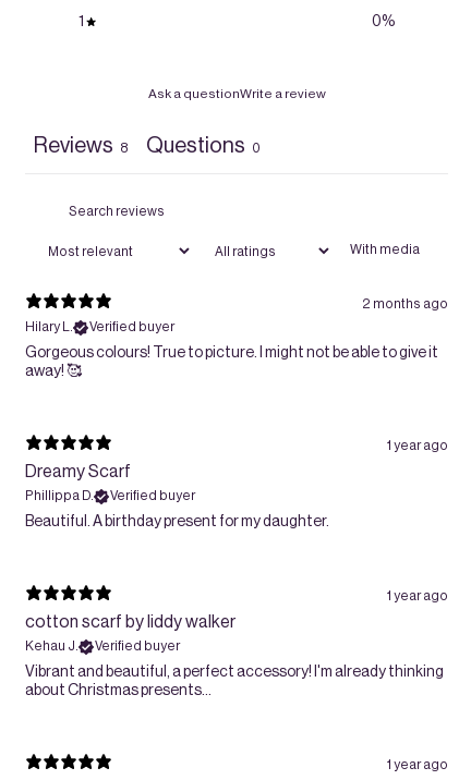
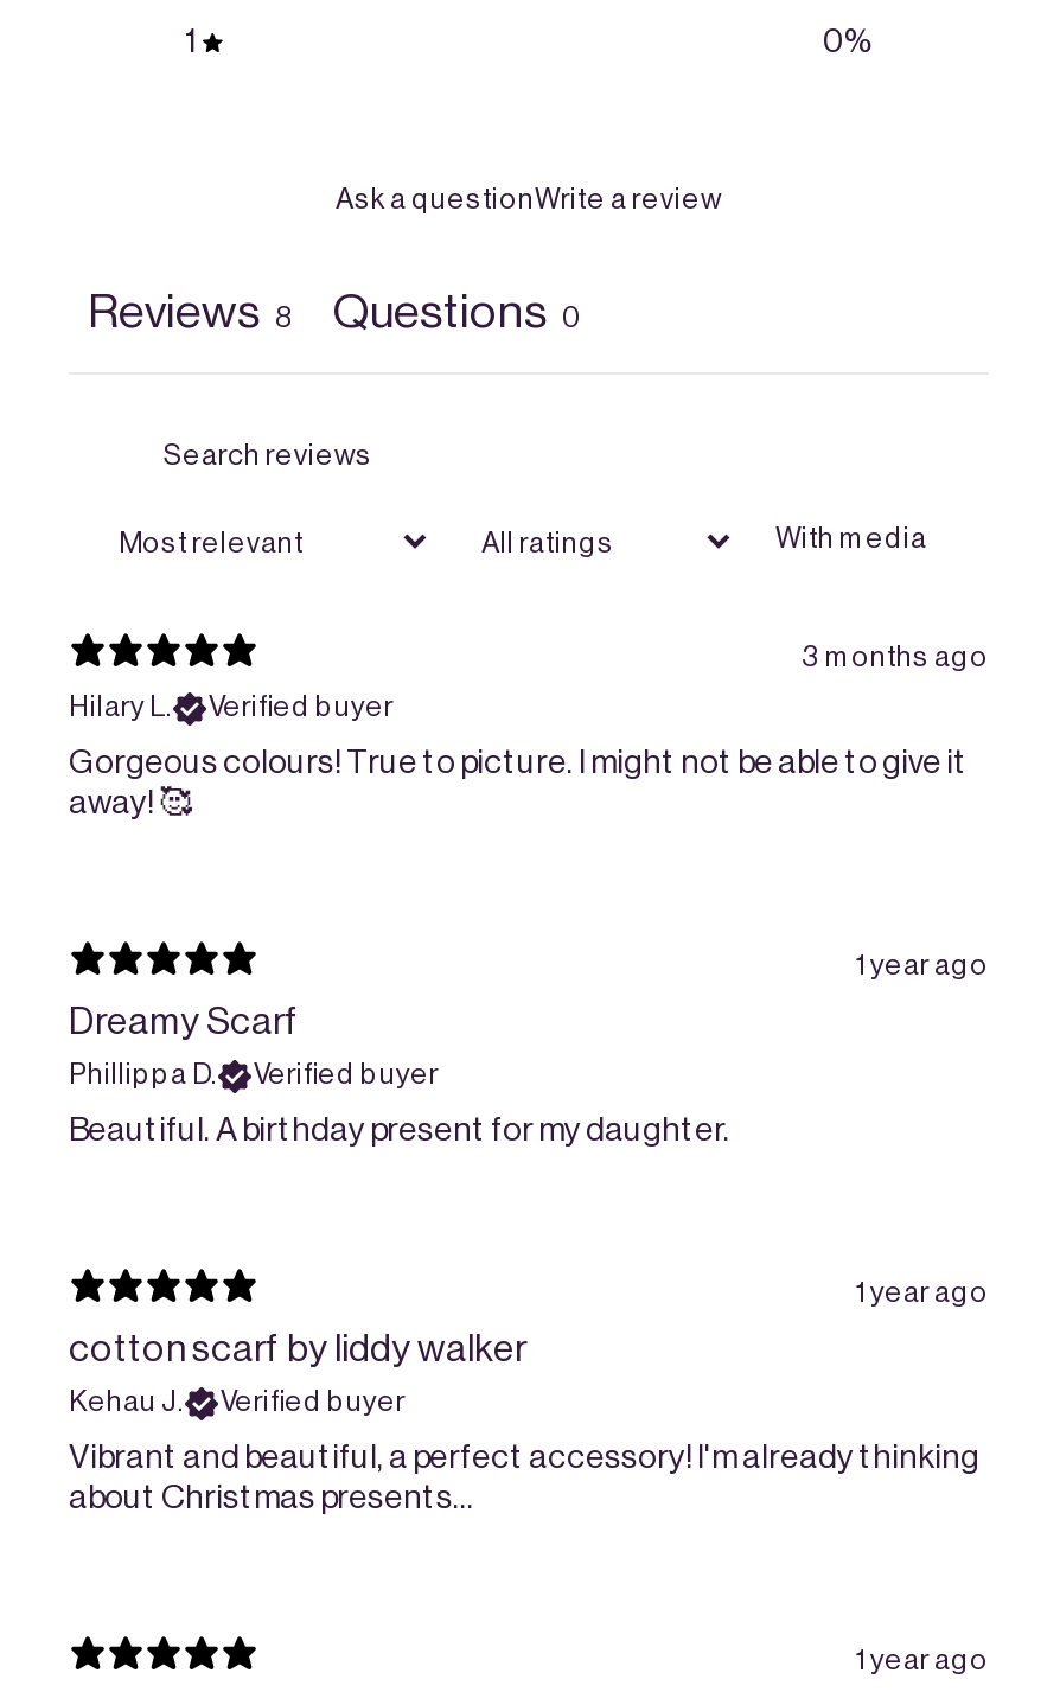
- 2 months ago
+ 3 months ago
